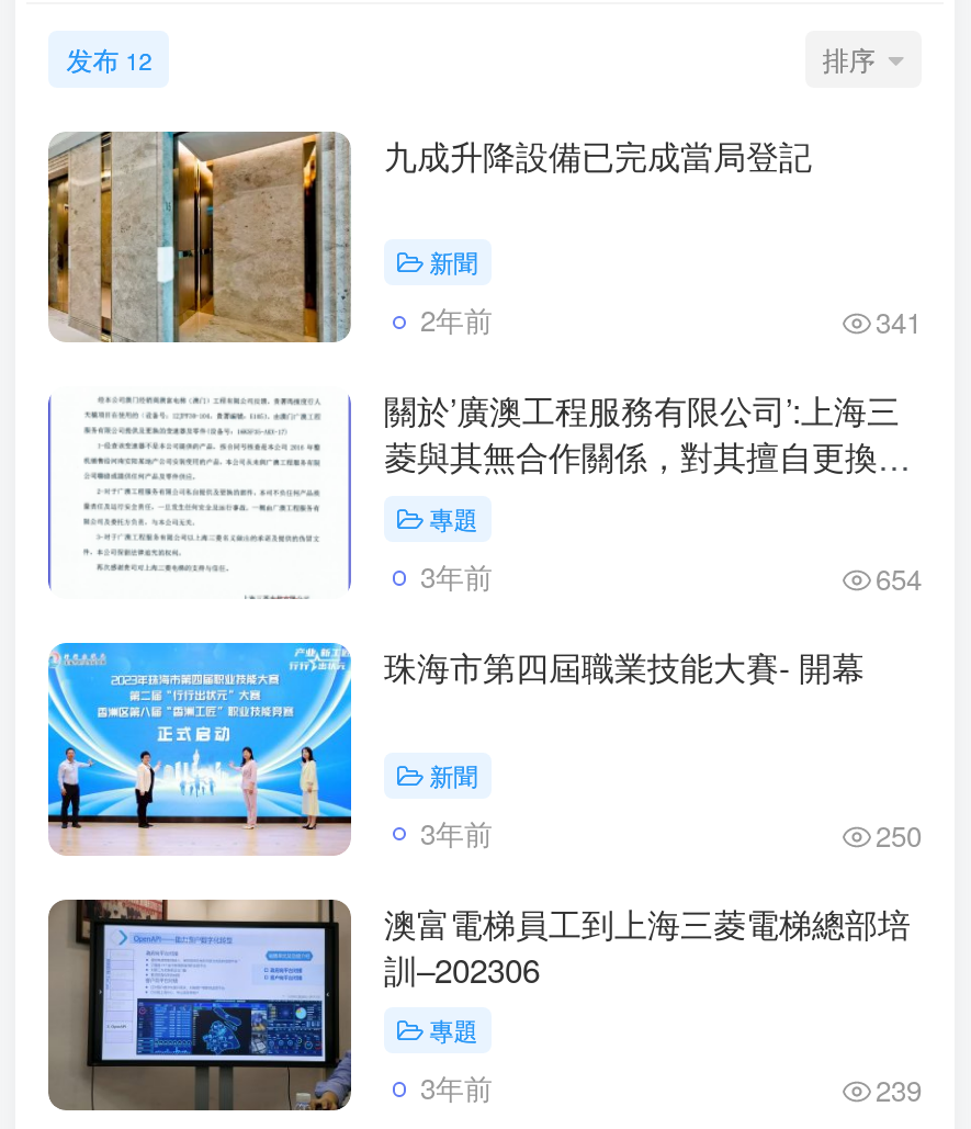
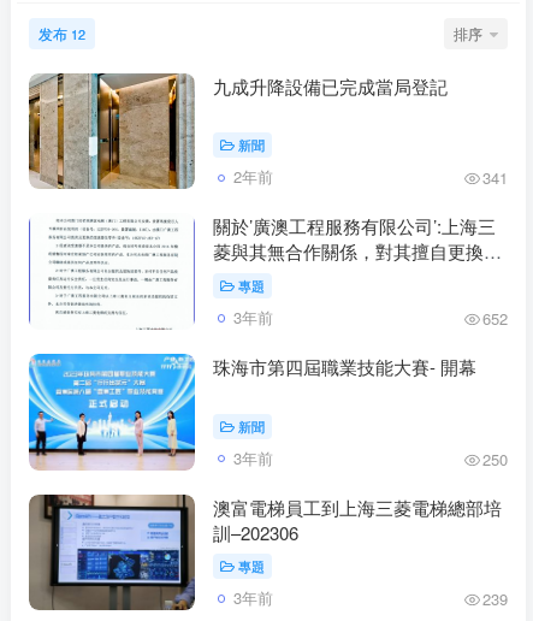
- 654
+ 652
